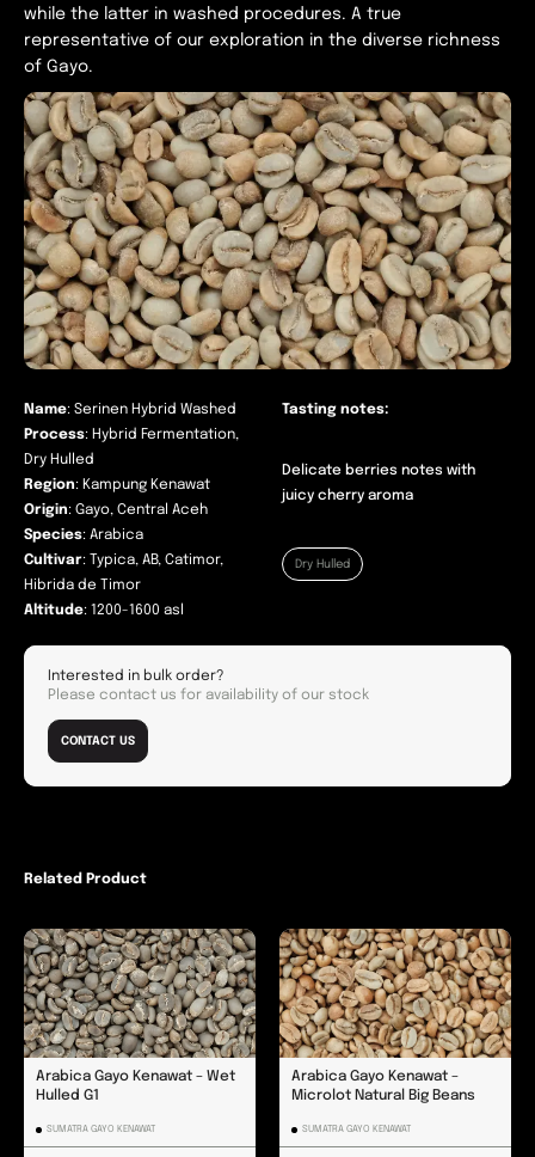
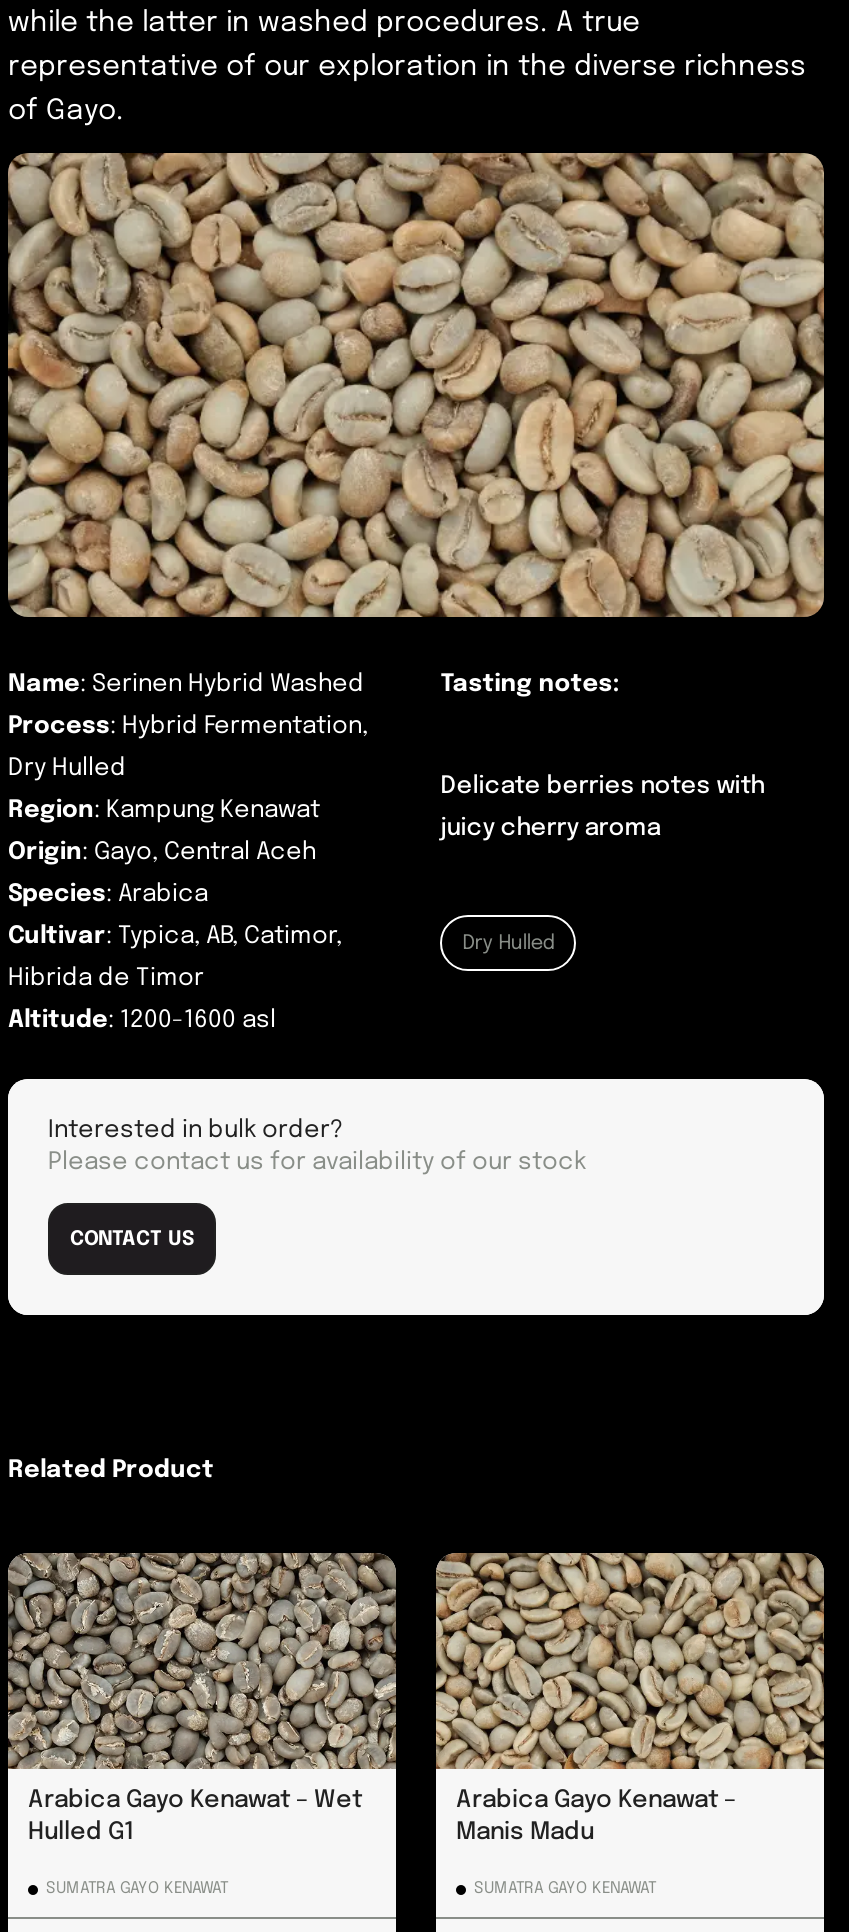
- [image]
- Microlot Natural Big Beans
+ [image]
+ Manis Madu
